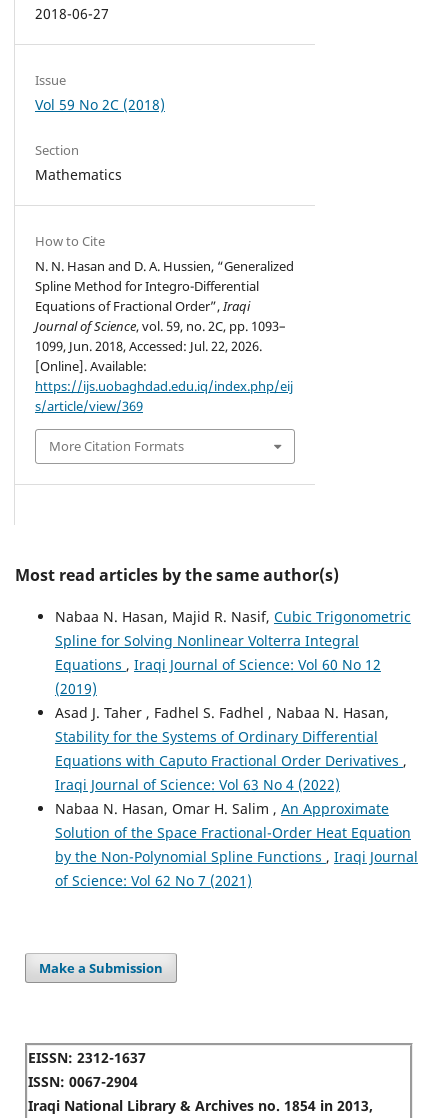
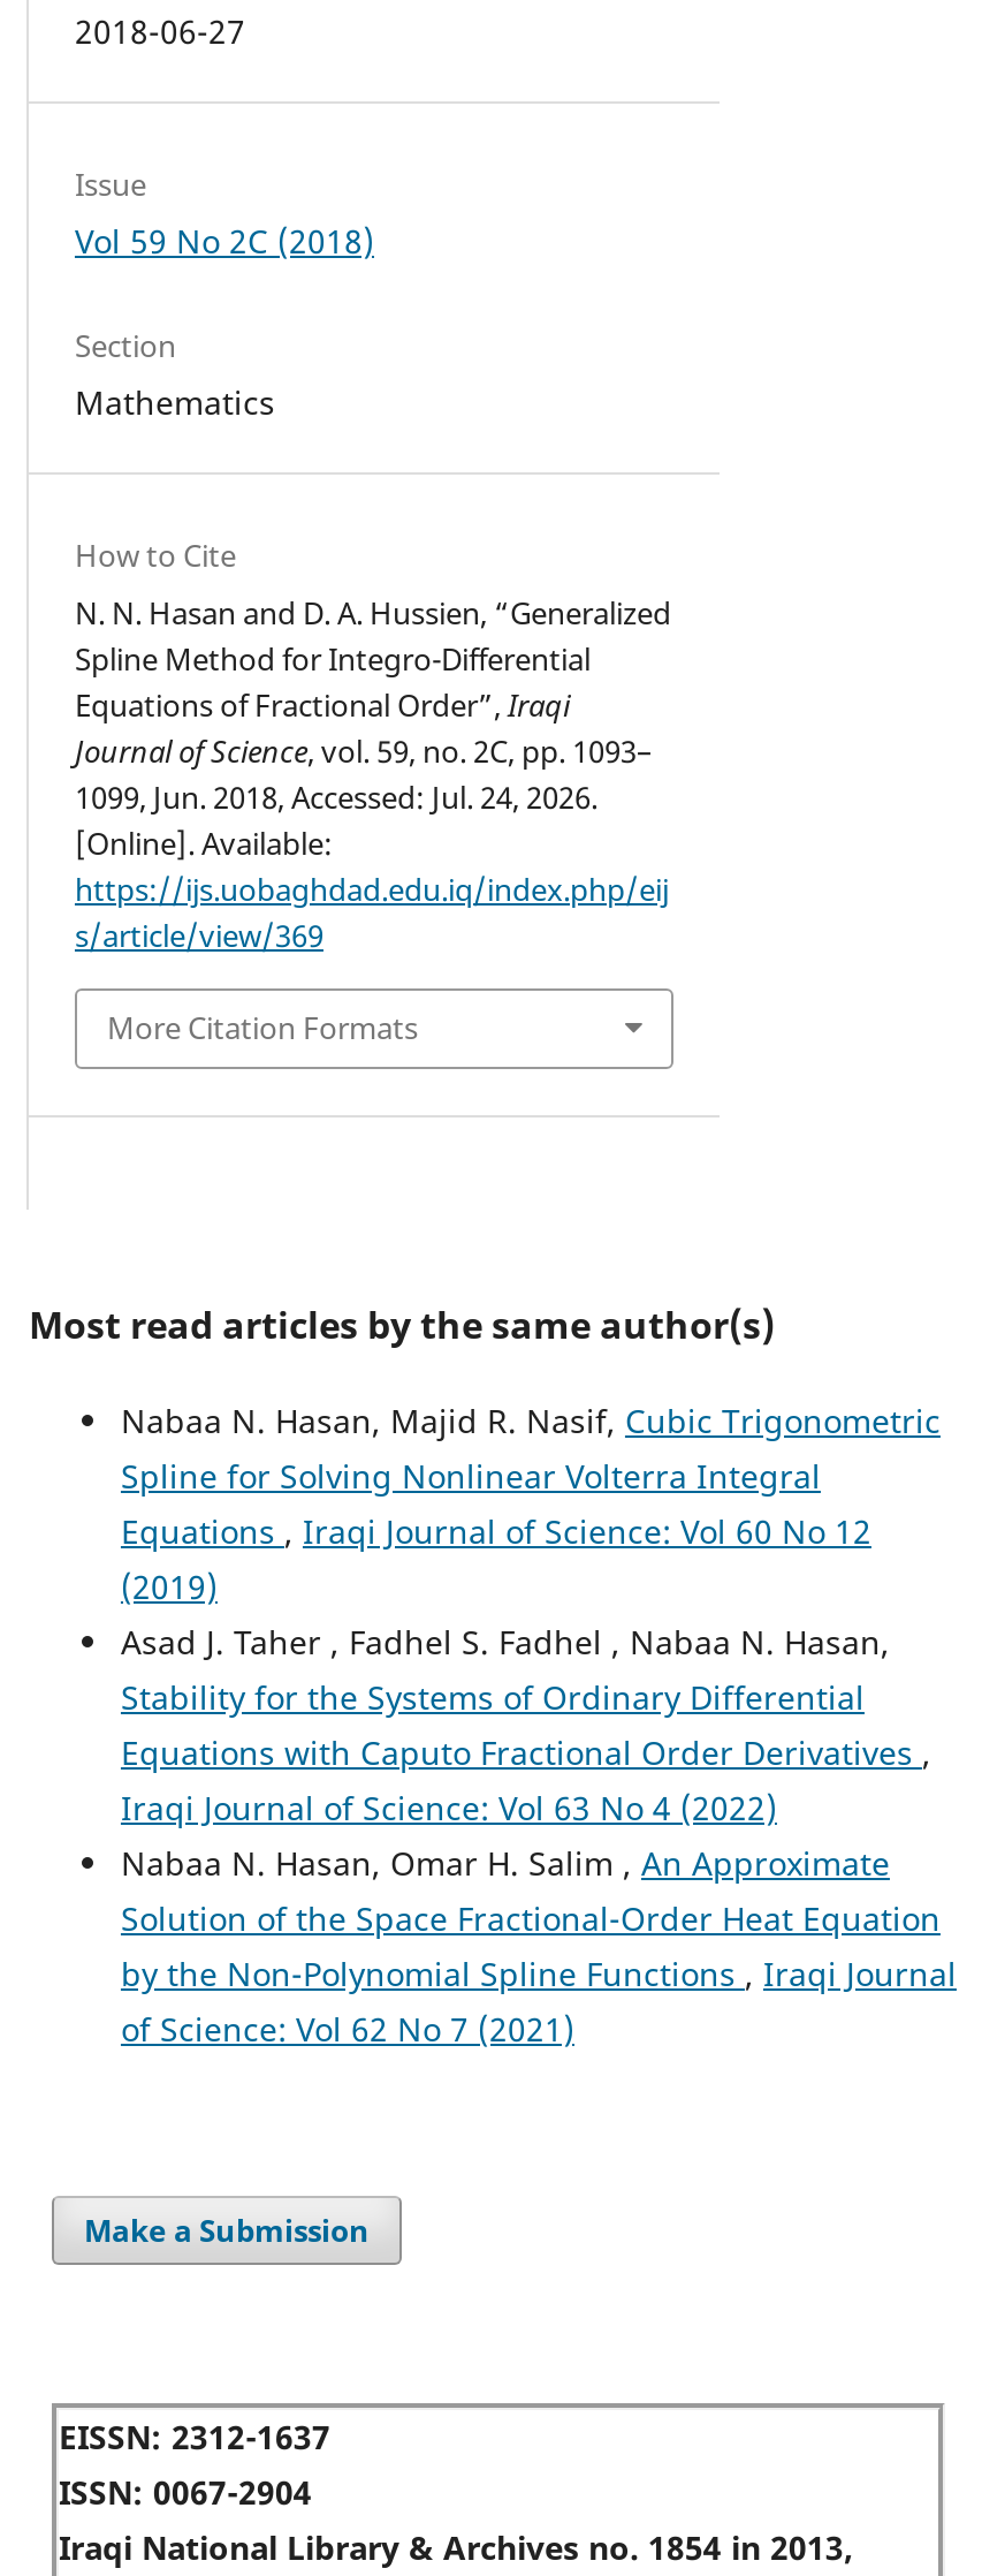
- 1099, Jun. 2018, Accessed: Jul. 22, 2026.
+ 1099, Jun. 2018, Accessed: Jul. 24, 2026.
